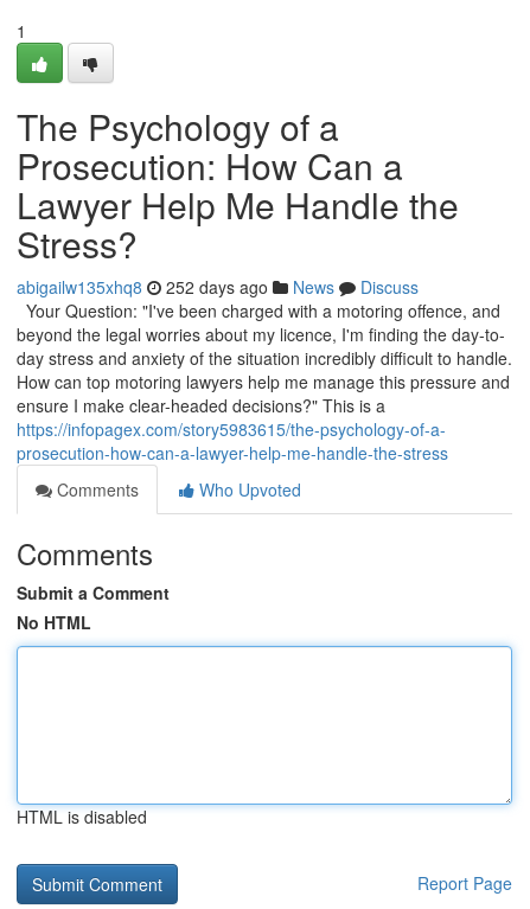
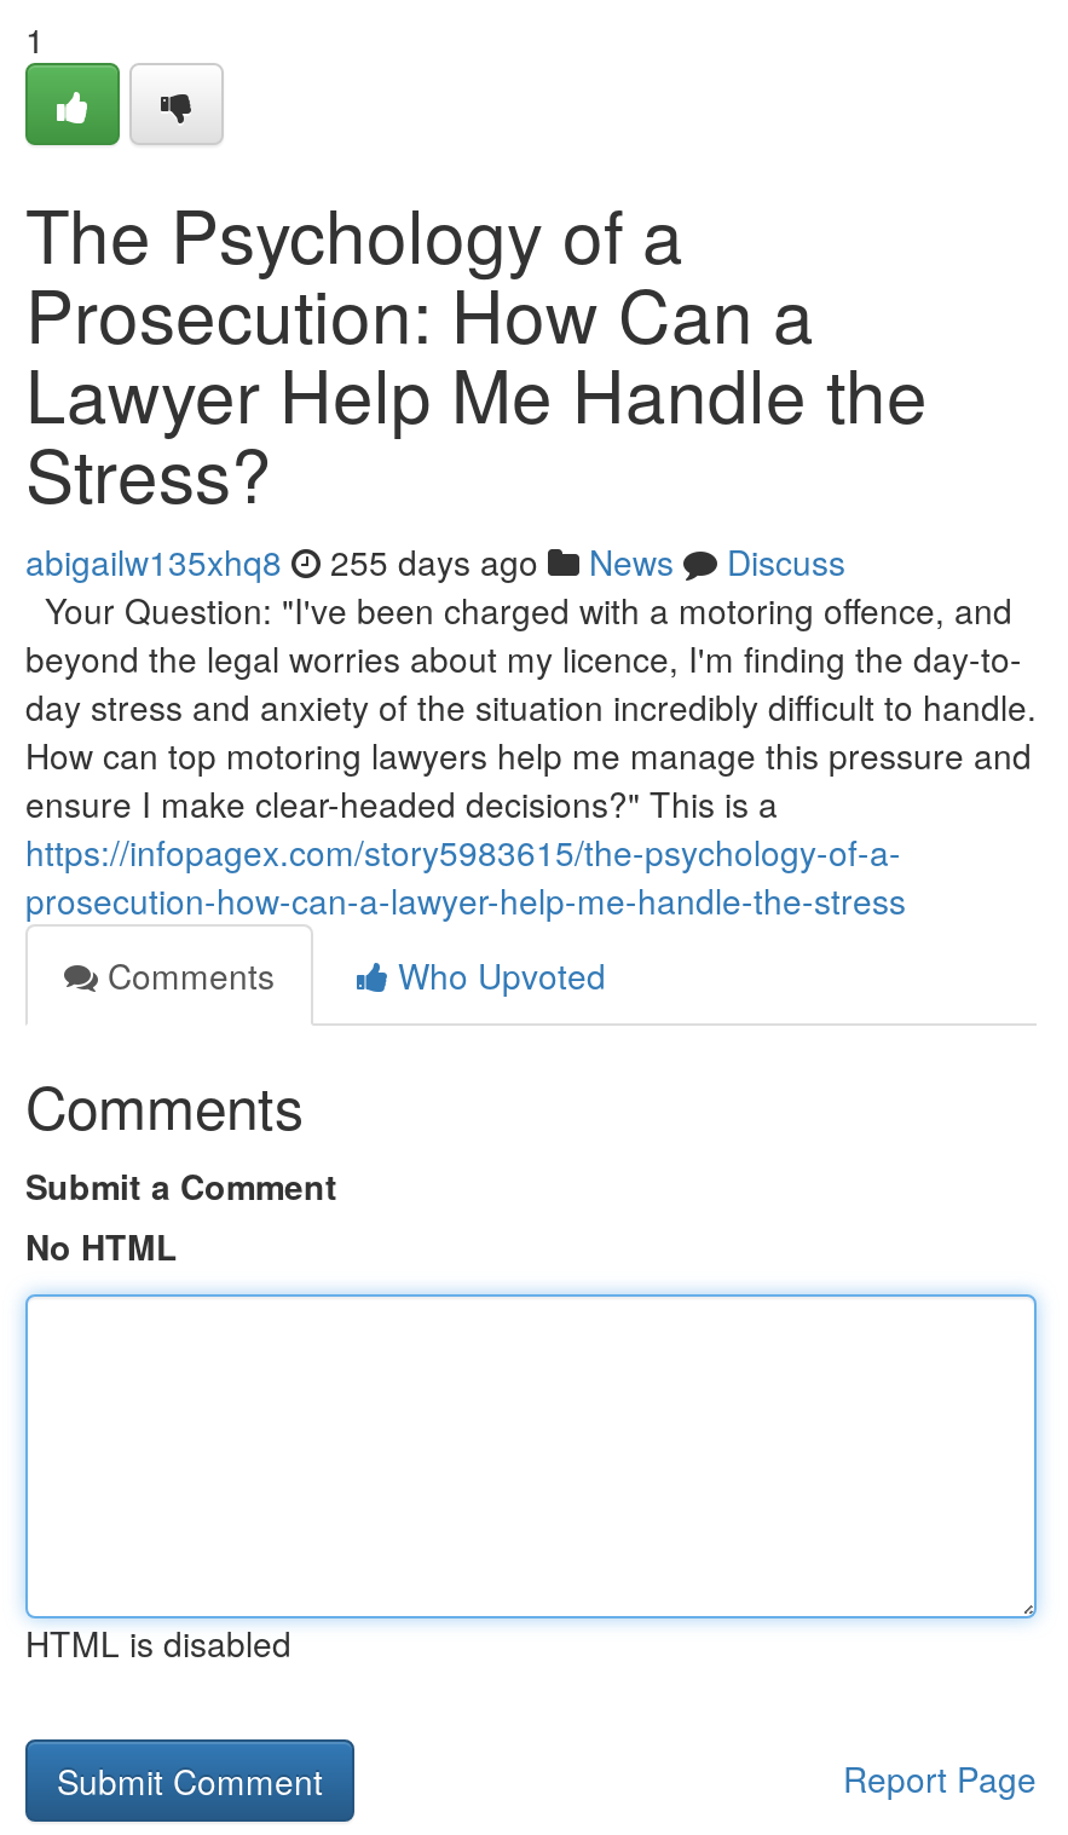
- abigailw135xhq8 252 days ago News Discuss
+ abigailw135xhq8 255 days ago News Discuss
